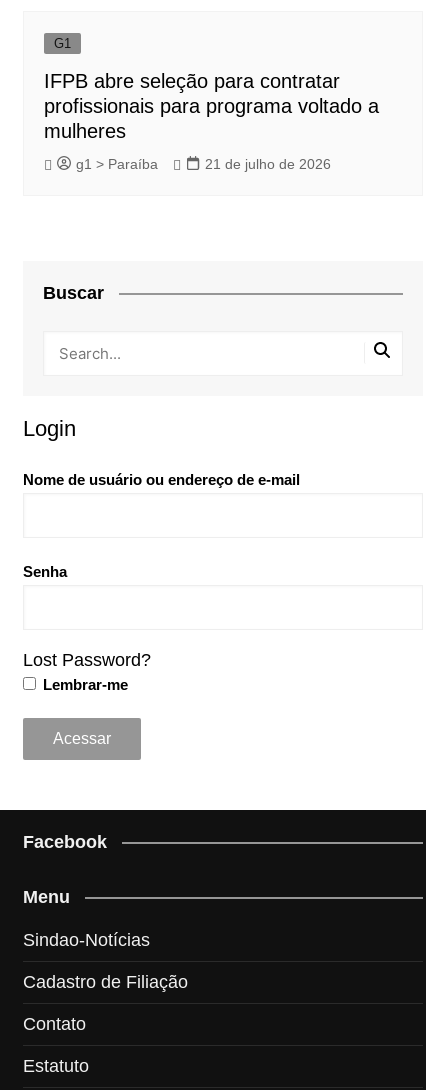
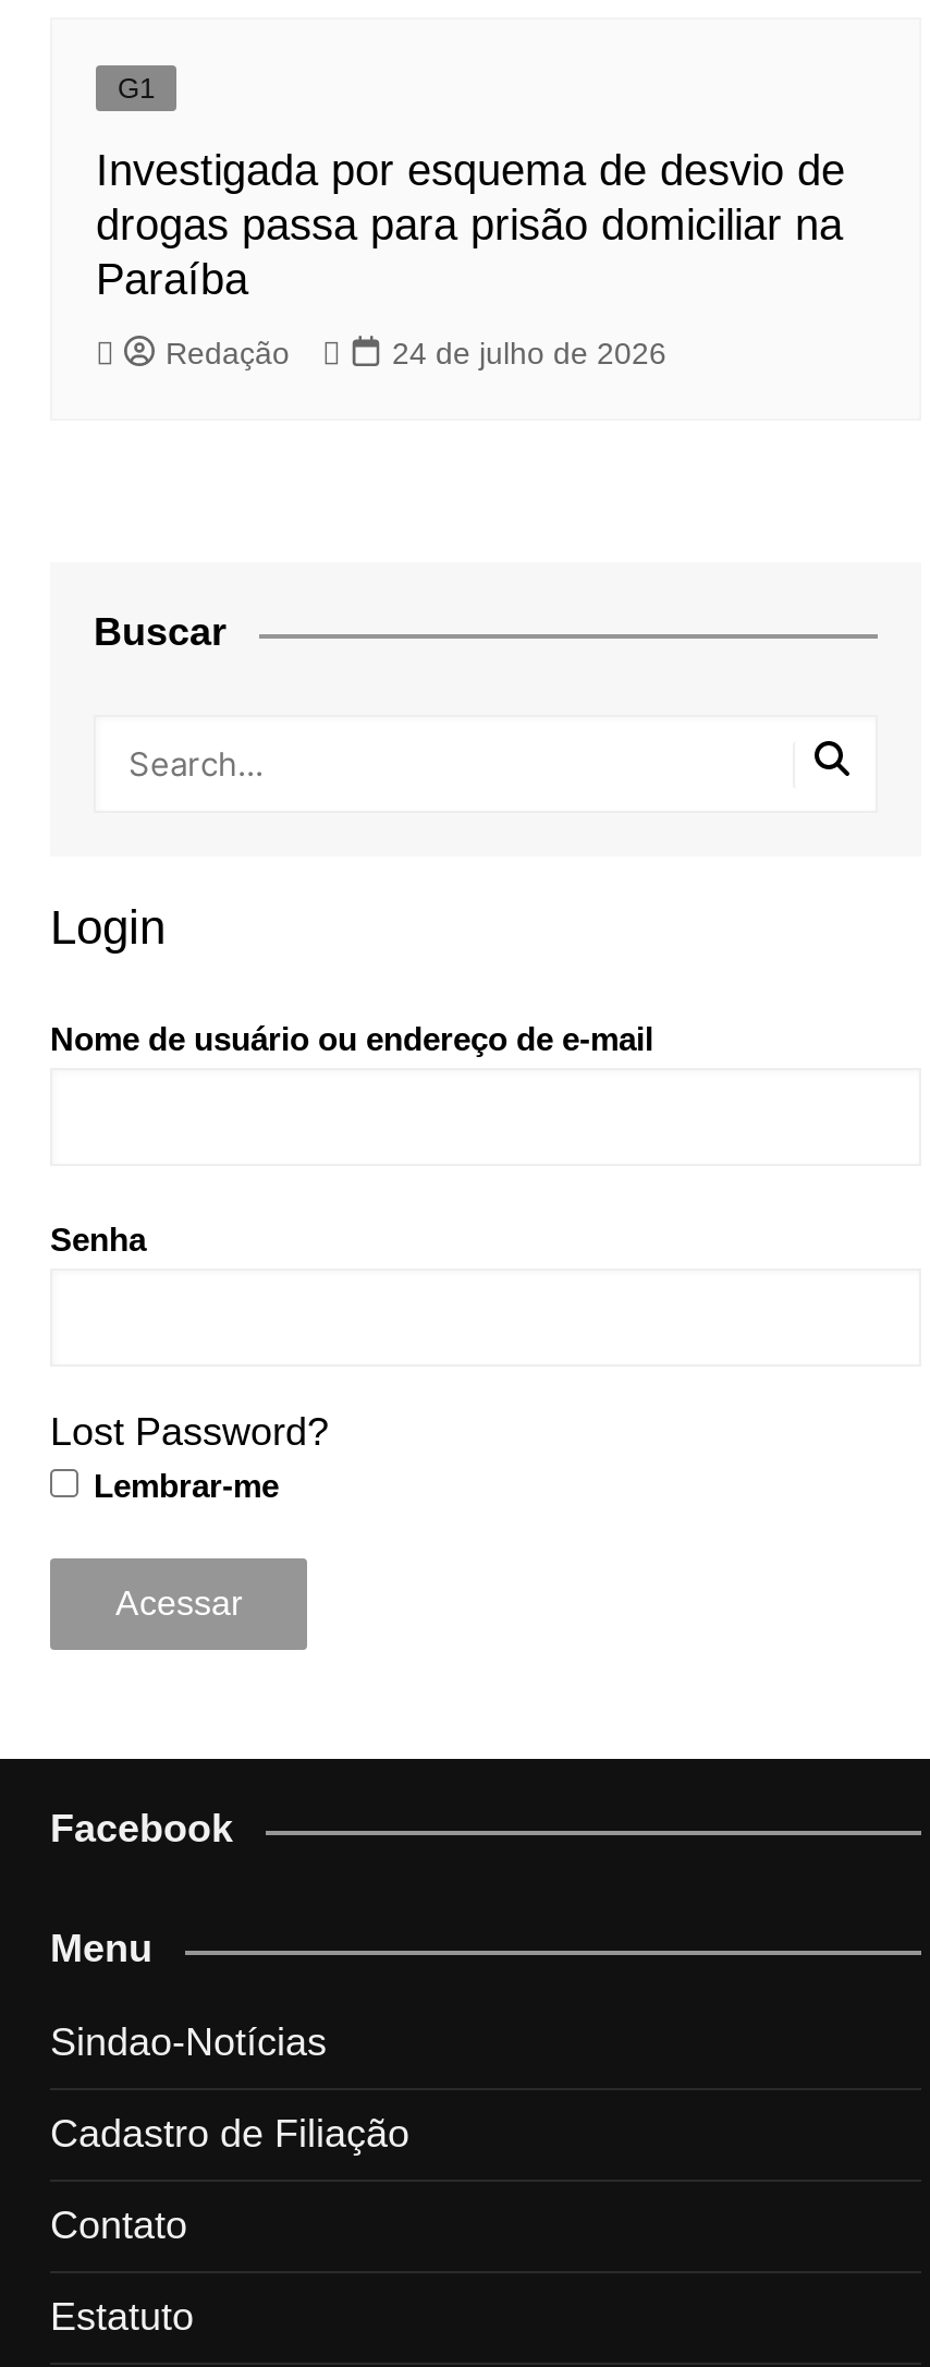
- IFPB abre seleção para contratar
- profissionais para programa voltado a
- mulheres
+ Investigada por esquema de desvio de
+ drogas passa para prisão domiciliar na
+ Paraíba

- g1 > Paraíba
- 21 de julho de 2026
+ Redação
+ 24 de julho de 2026
